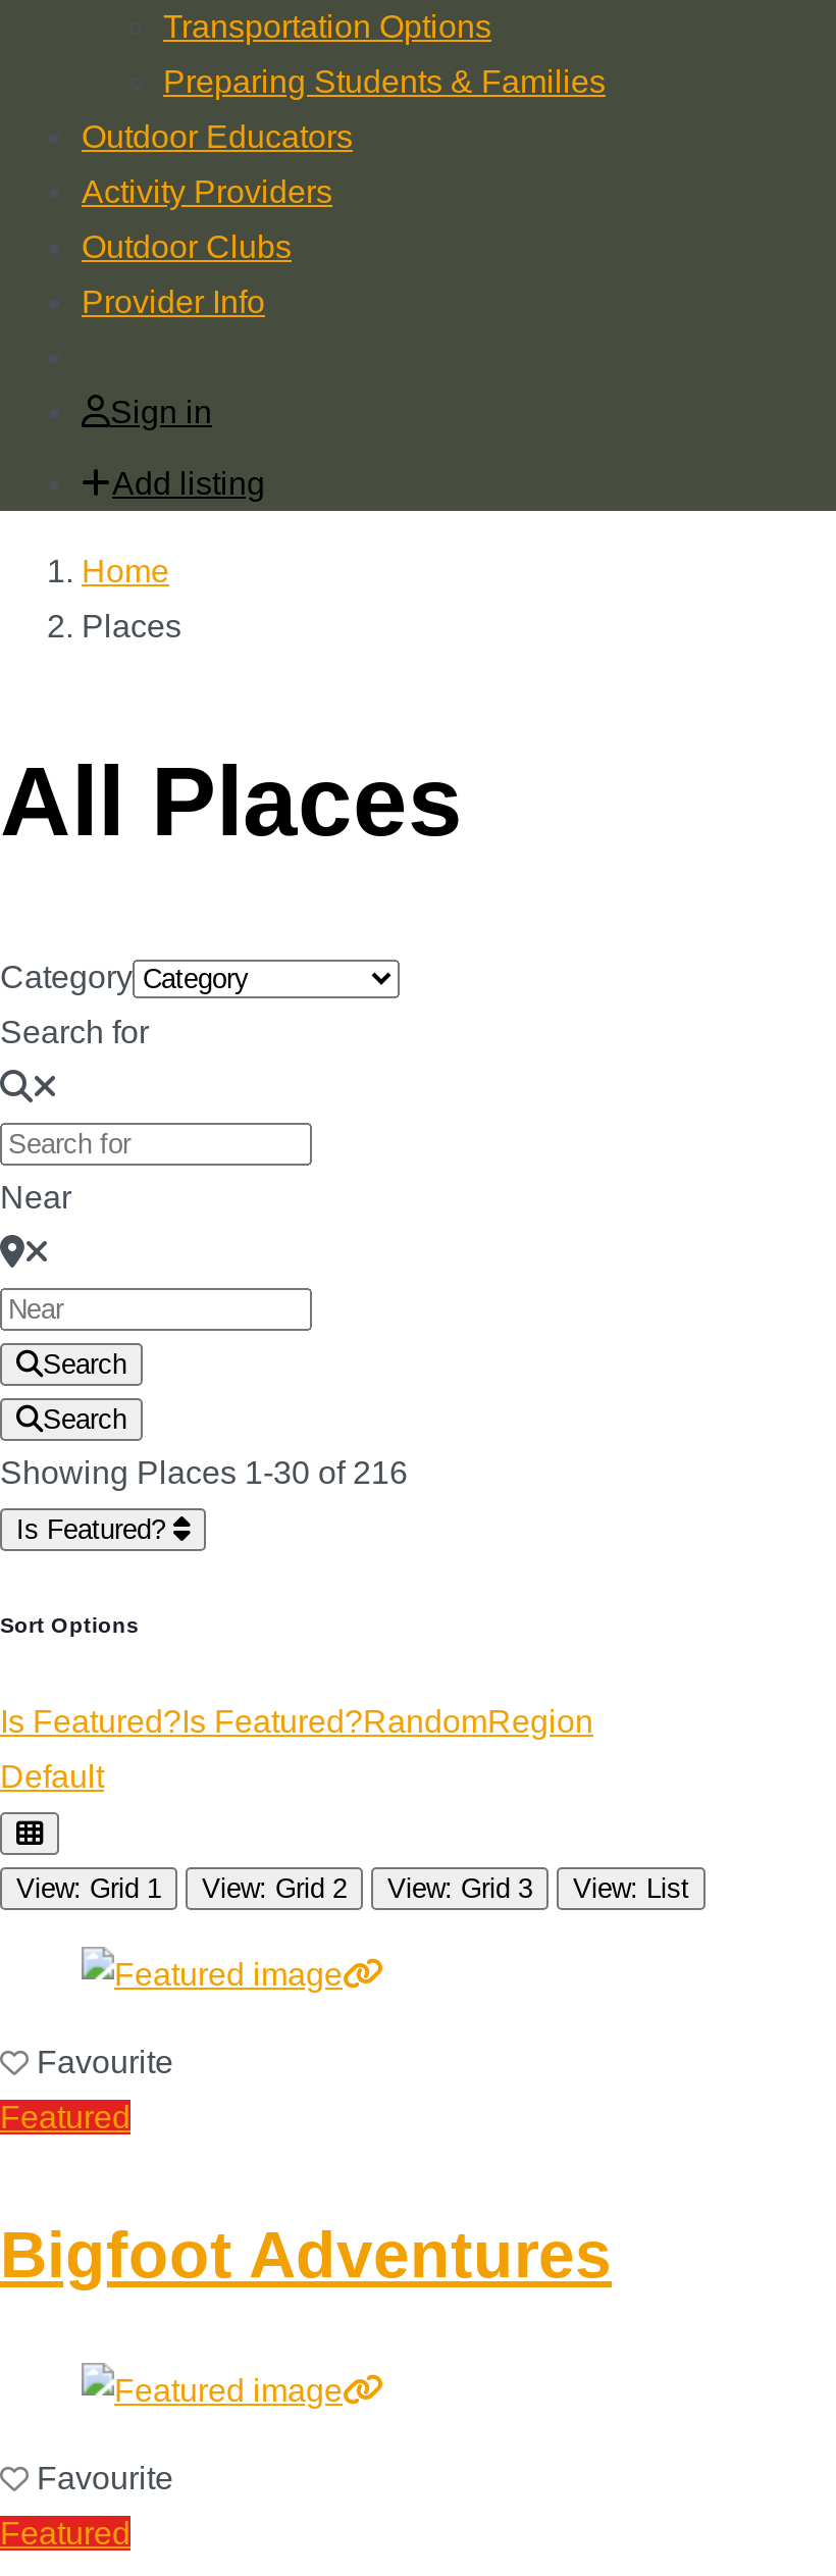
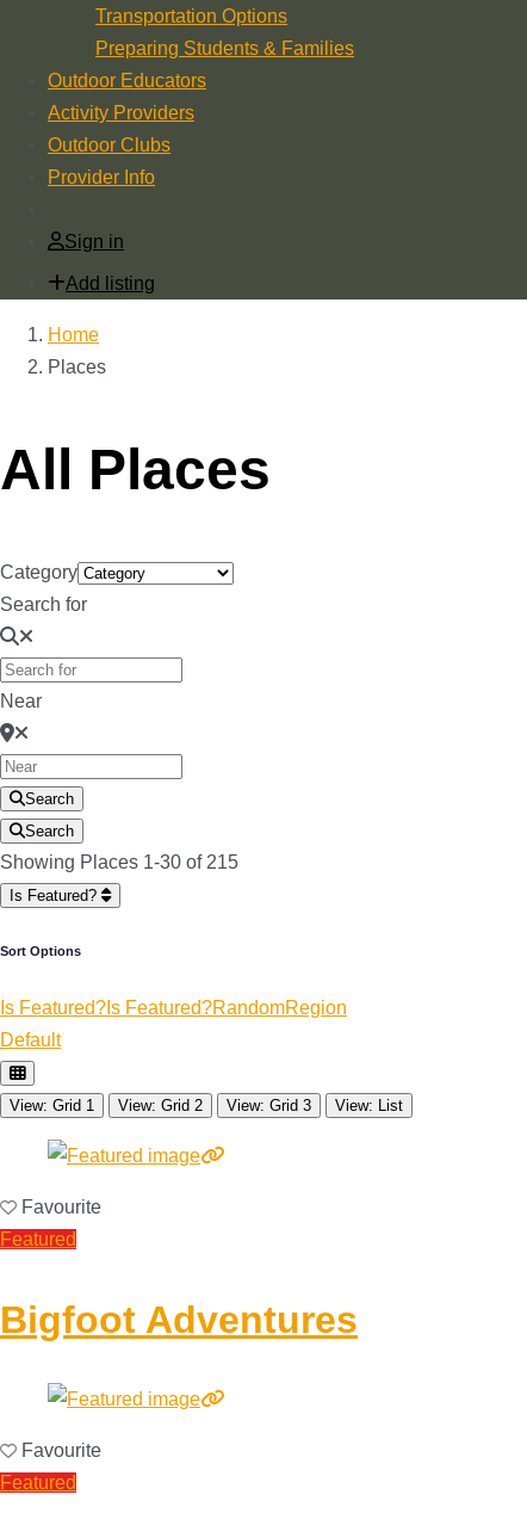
- Showing Places 1-30 of 216
+ Showing Places 1-30 of 215
